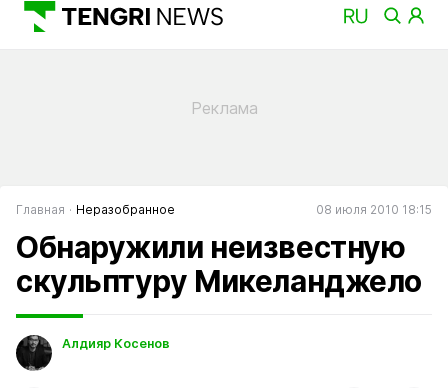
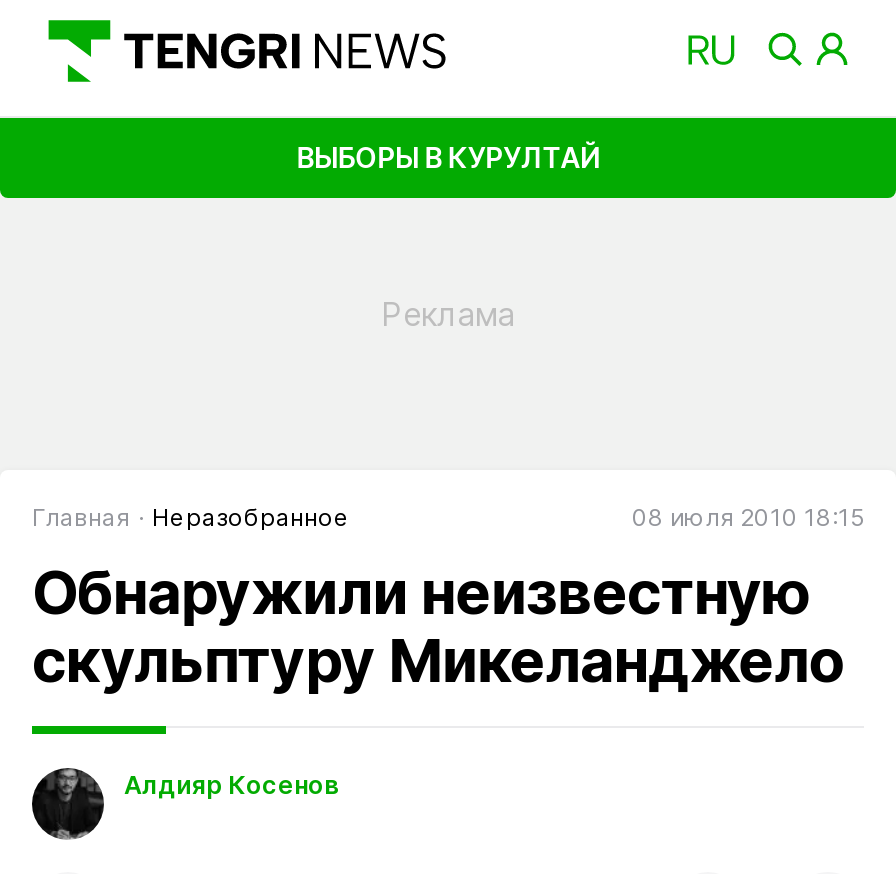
+ ВЫБОРЫ В КУРУЛТАЙ
